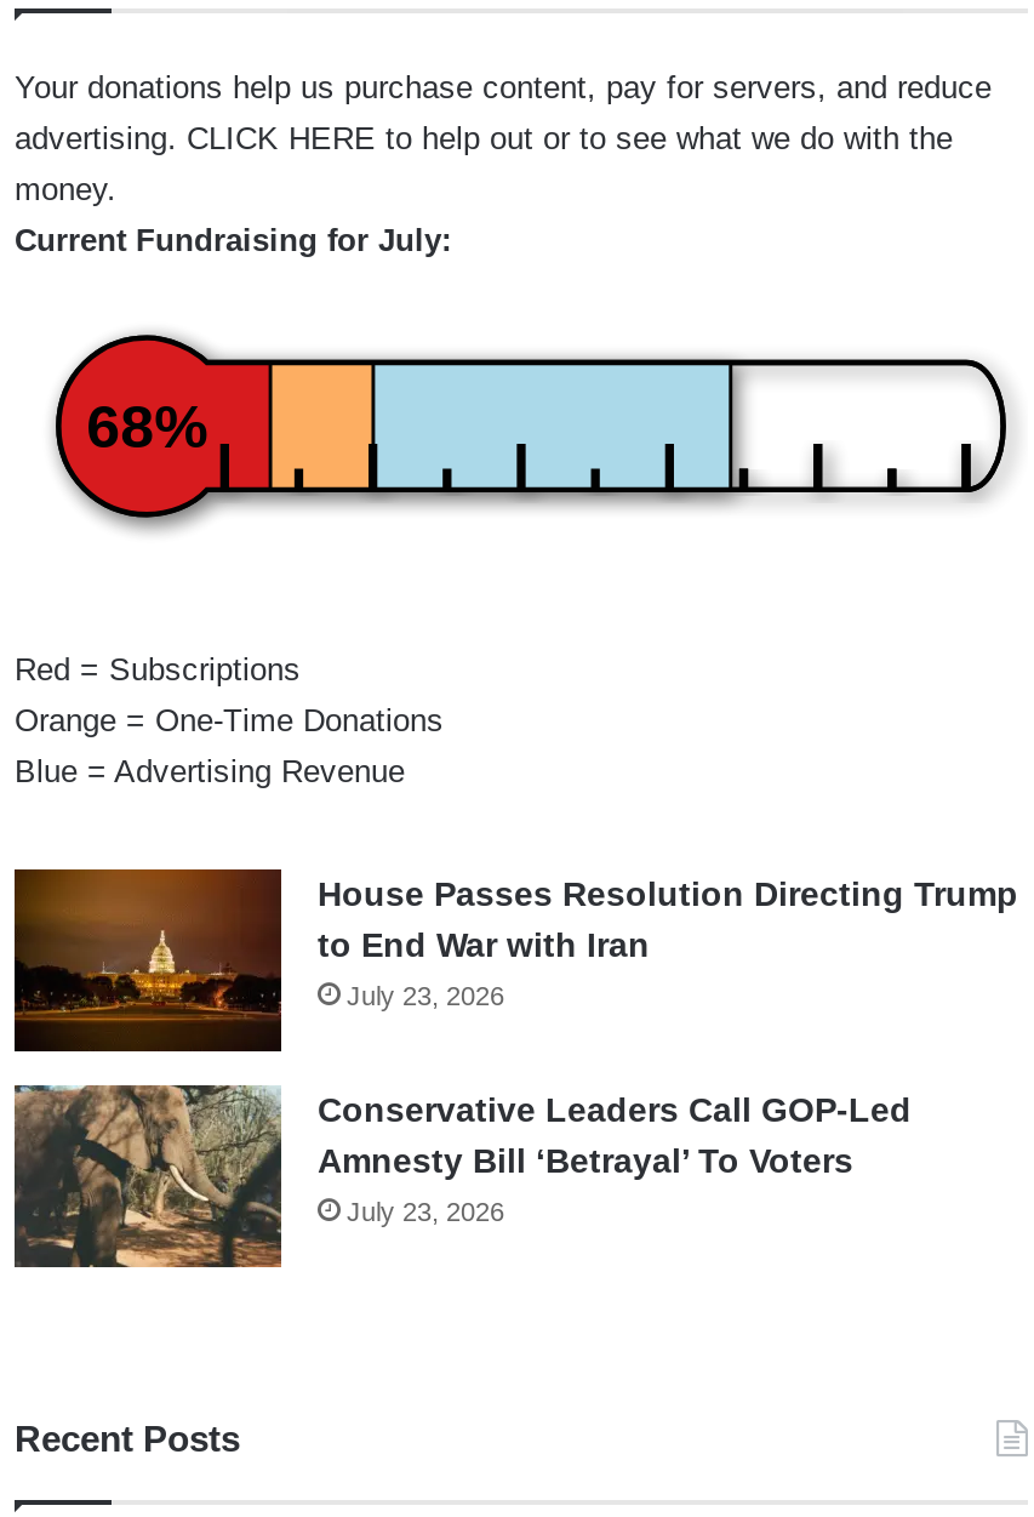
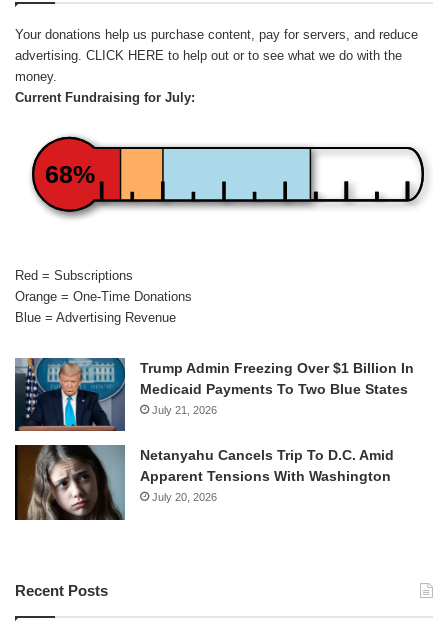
- [image]
- House Passes Resolution Directing Trump
- to End War with Iran
- July 23, 2026
+ [image]
+ Trump Admin Freezing Over $1 Billion In
+ Medicaid Payments To Two Blue States
+ July 21, 2026

- [image]
- Conservative Leaders Call GOP-Led
- Amnesty Bill ‘Betrayal’ To Voters
- July 23, 2026
+ [image]
+ Netanyahu Cancels Trip To D.C. Amid
+ Apparent Tensions With Washington
+ July 20, 2026
